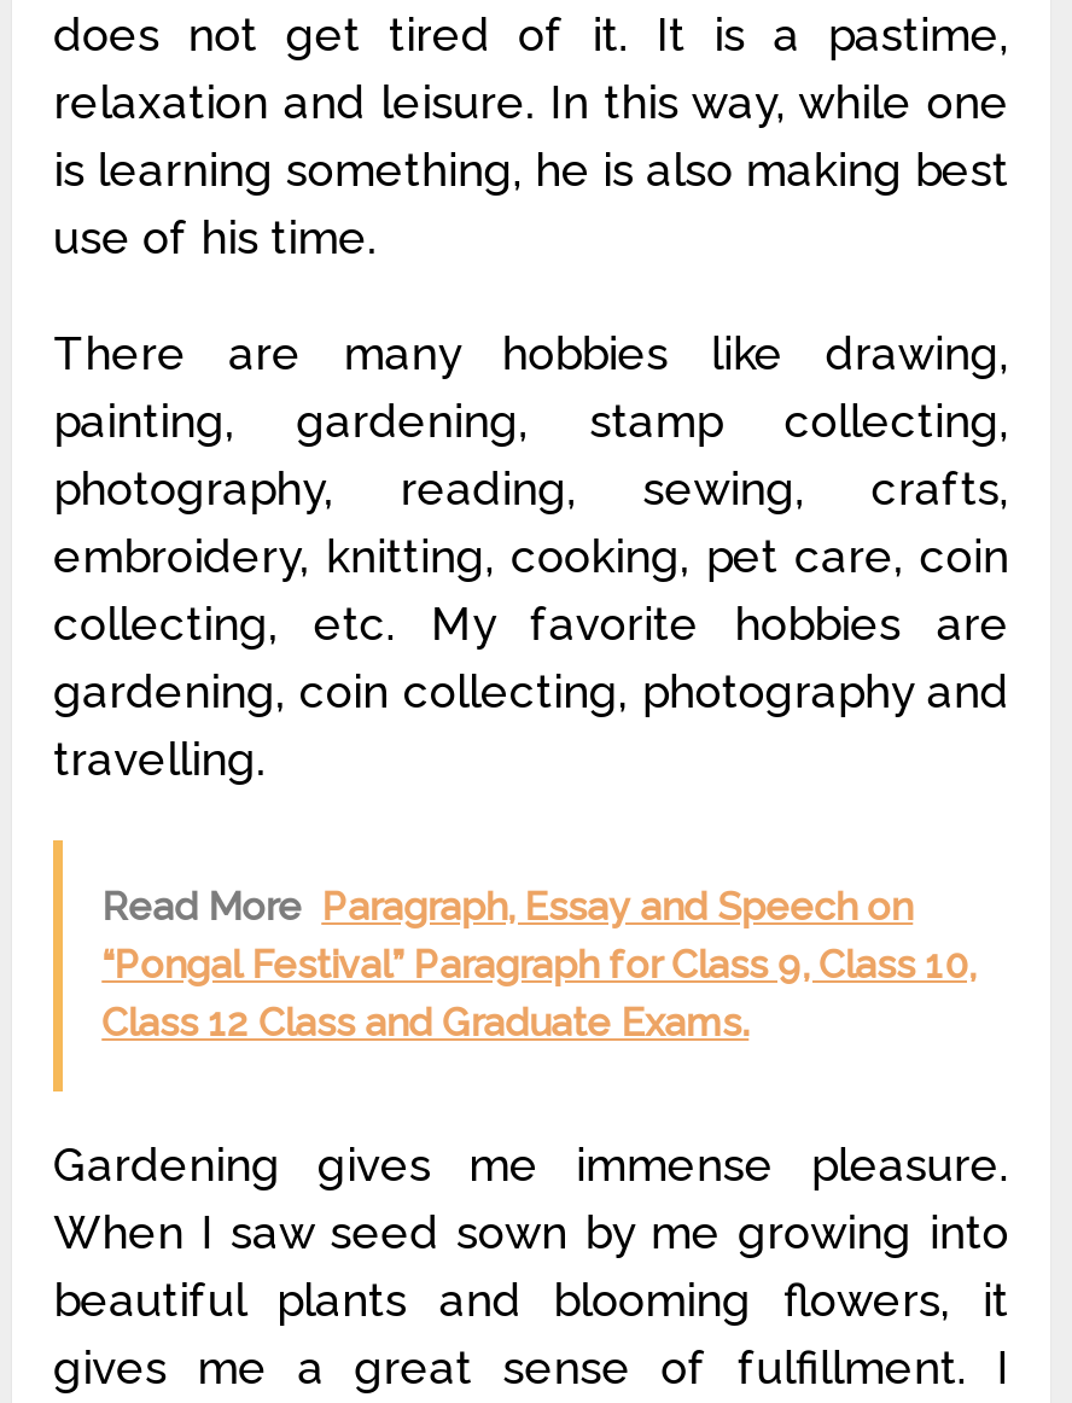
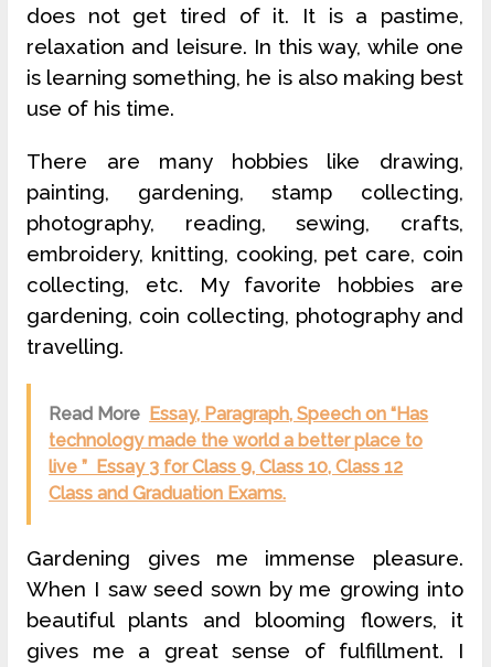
- Read More Paragraph, Essay and Speech on
- “Pongal Festival” Paragraph for Class 9, Class 10,
- Class 12 Class and Graduate Exams.
+ Read More Essay, Paragraph, Speech on “Has
+ technology made the world a better place to
+ live ” Essay 3 for Class 9, Class 10, Class 12
+ Class and Graduation Exams.
